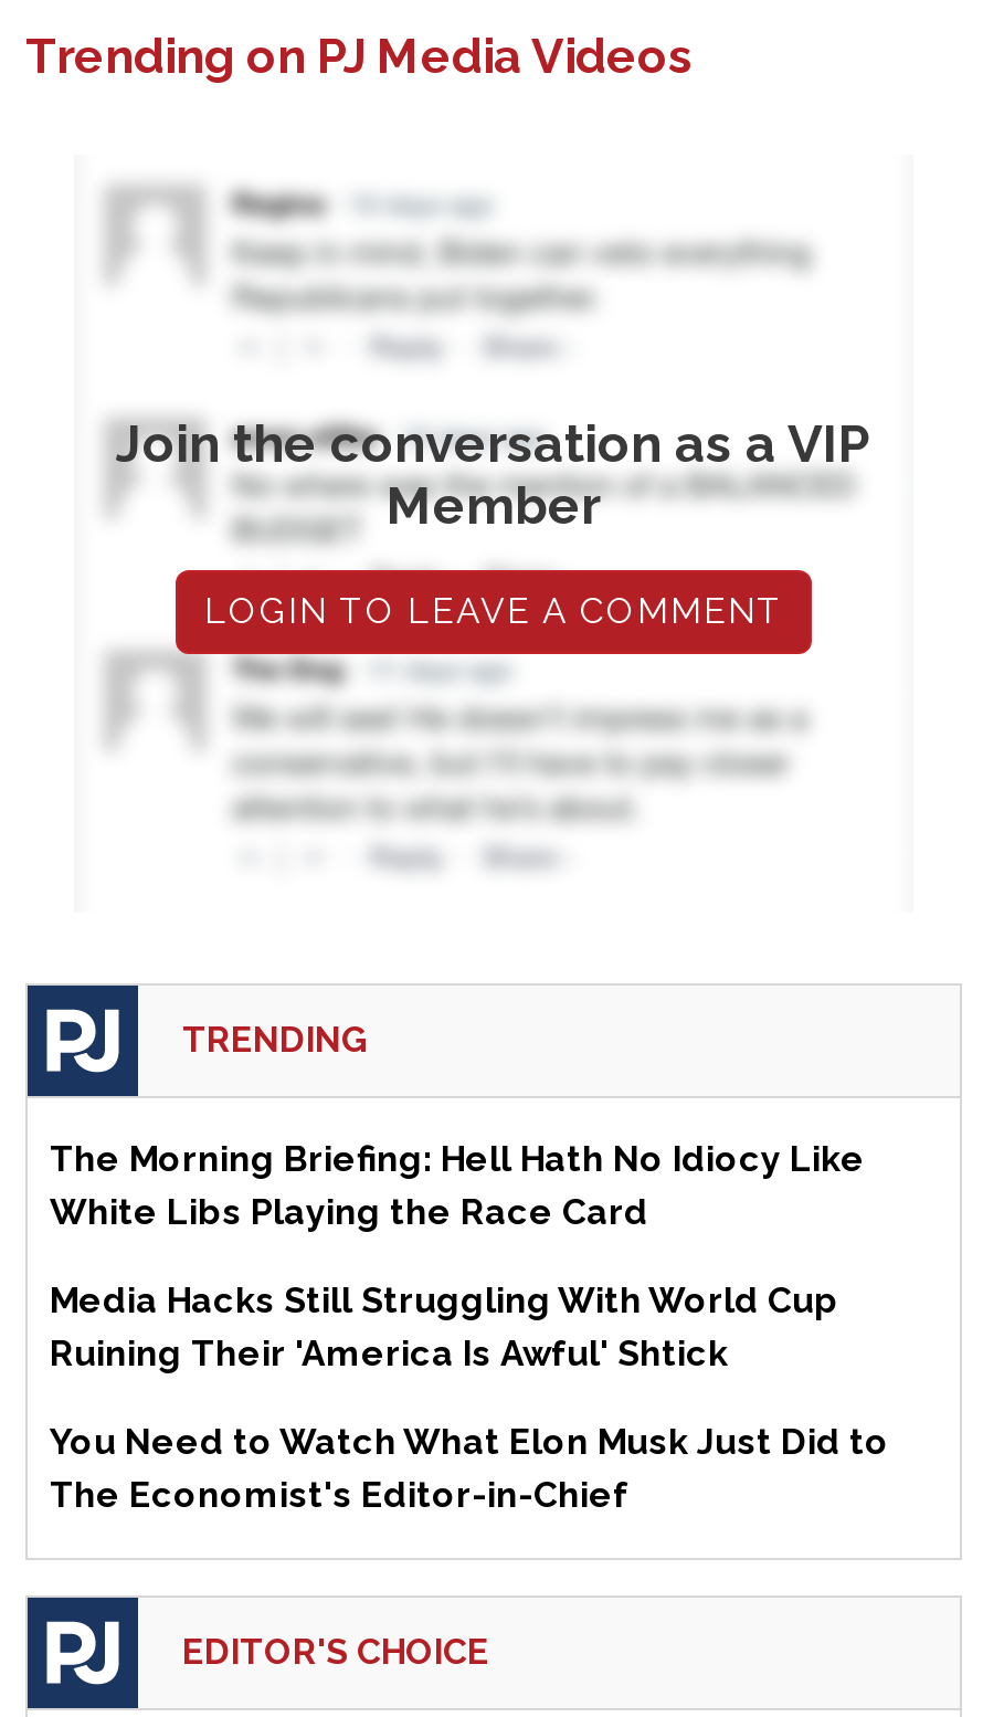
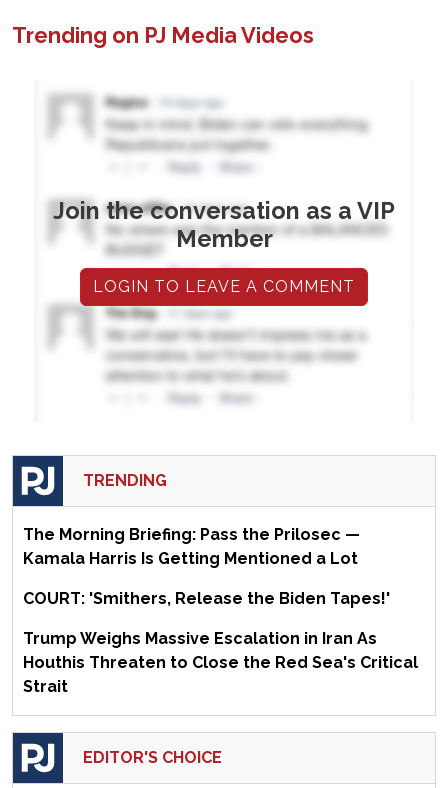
- The Morning Briefing: Hell Hath No Idiocy Like
- White Libs Playing the Race Card
+ The Morning Briefing: Pass the Prilosec —
+ Kamala Harris Is Getting Mentioned a Lot

- Media Hacks Still Struggling With World Cup
- Ruining Their 'America Is Awful' Shtick
+ COURT: 'Smithers, Release the Biden Tapes!'

- You Need to Watch What Elon Musk Just Did to
- The Economist's Editor-in-Chief
+ Trump Weighs Massive Escalation in Iran As
+ Houthis Threaten to Close the Red Sea's Critical
+ Strait
